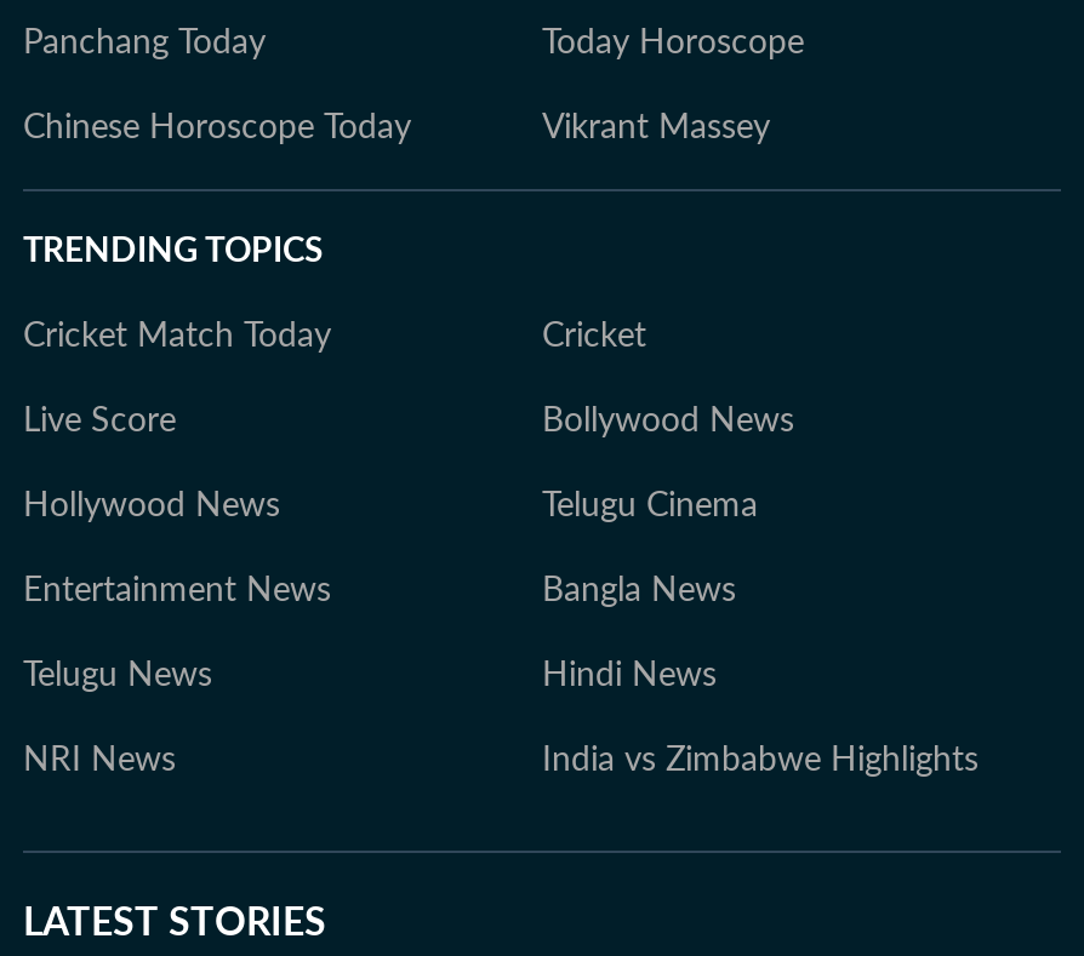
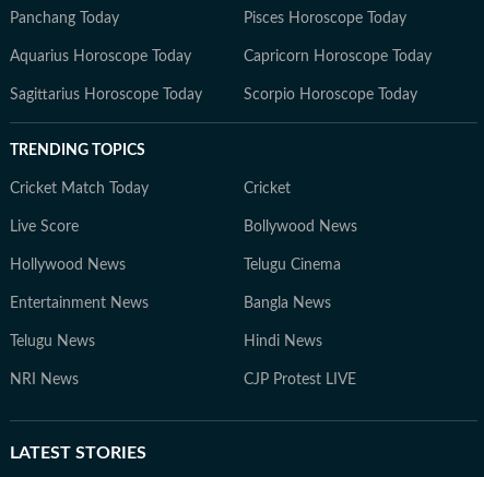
- Today Horoscope
- Chinese Horoscope Today
- Vikrant Massey
+ Pisces Horoscope Today
+ Aquarius Horoscope Today
+ Capricorn Horoscope Today
+ Sagittarius Horoscope Today
+ Scorpio Horoscope Today

- India vs Zimbabwe Highlights
+ CJP Protest LIVE
